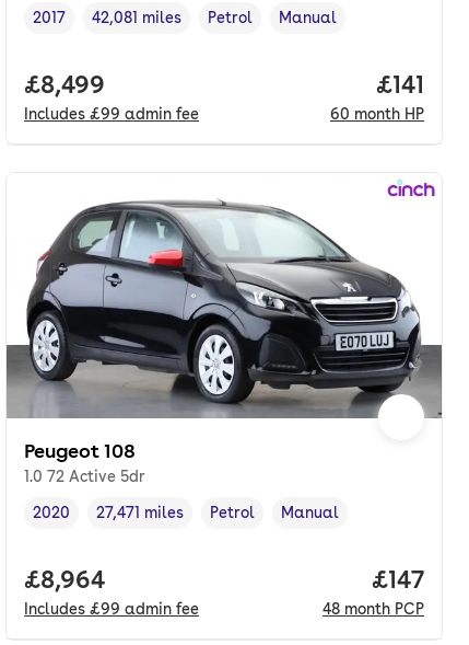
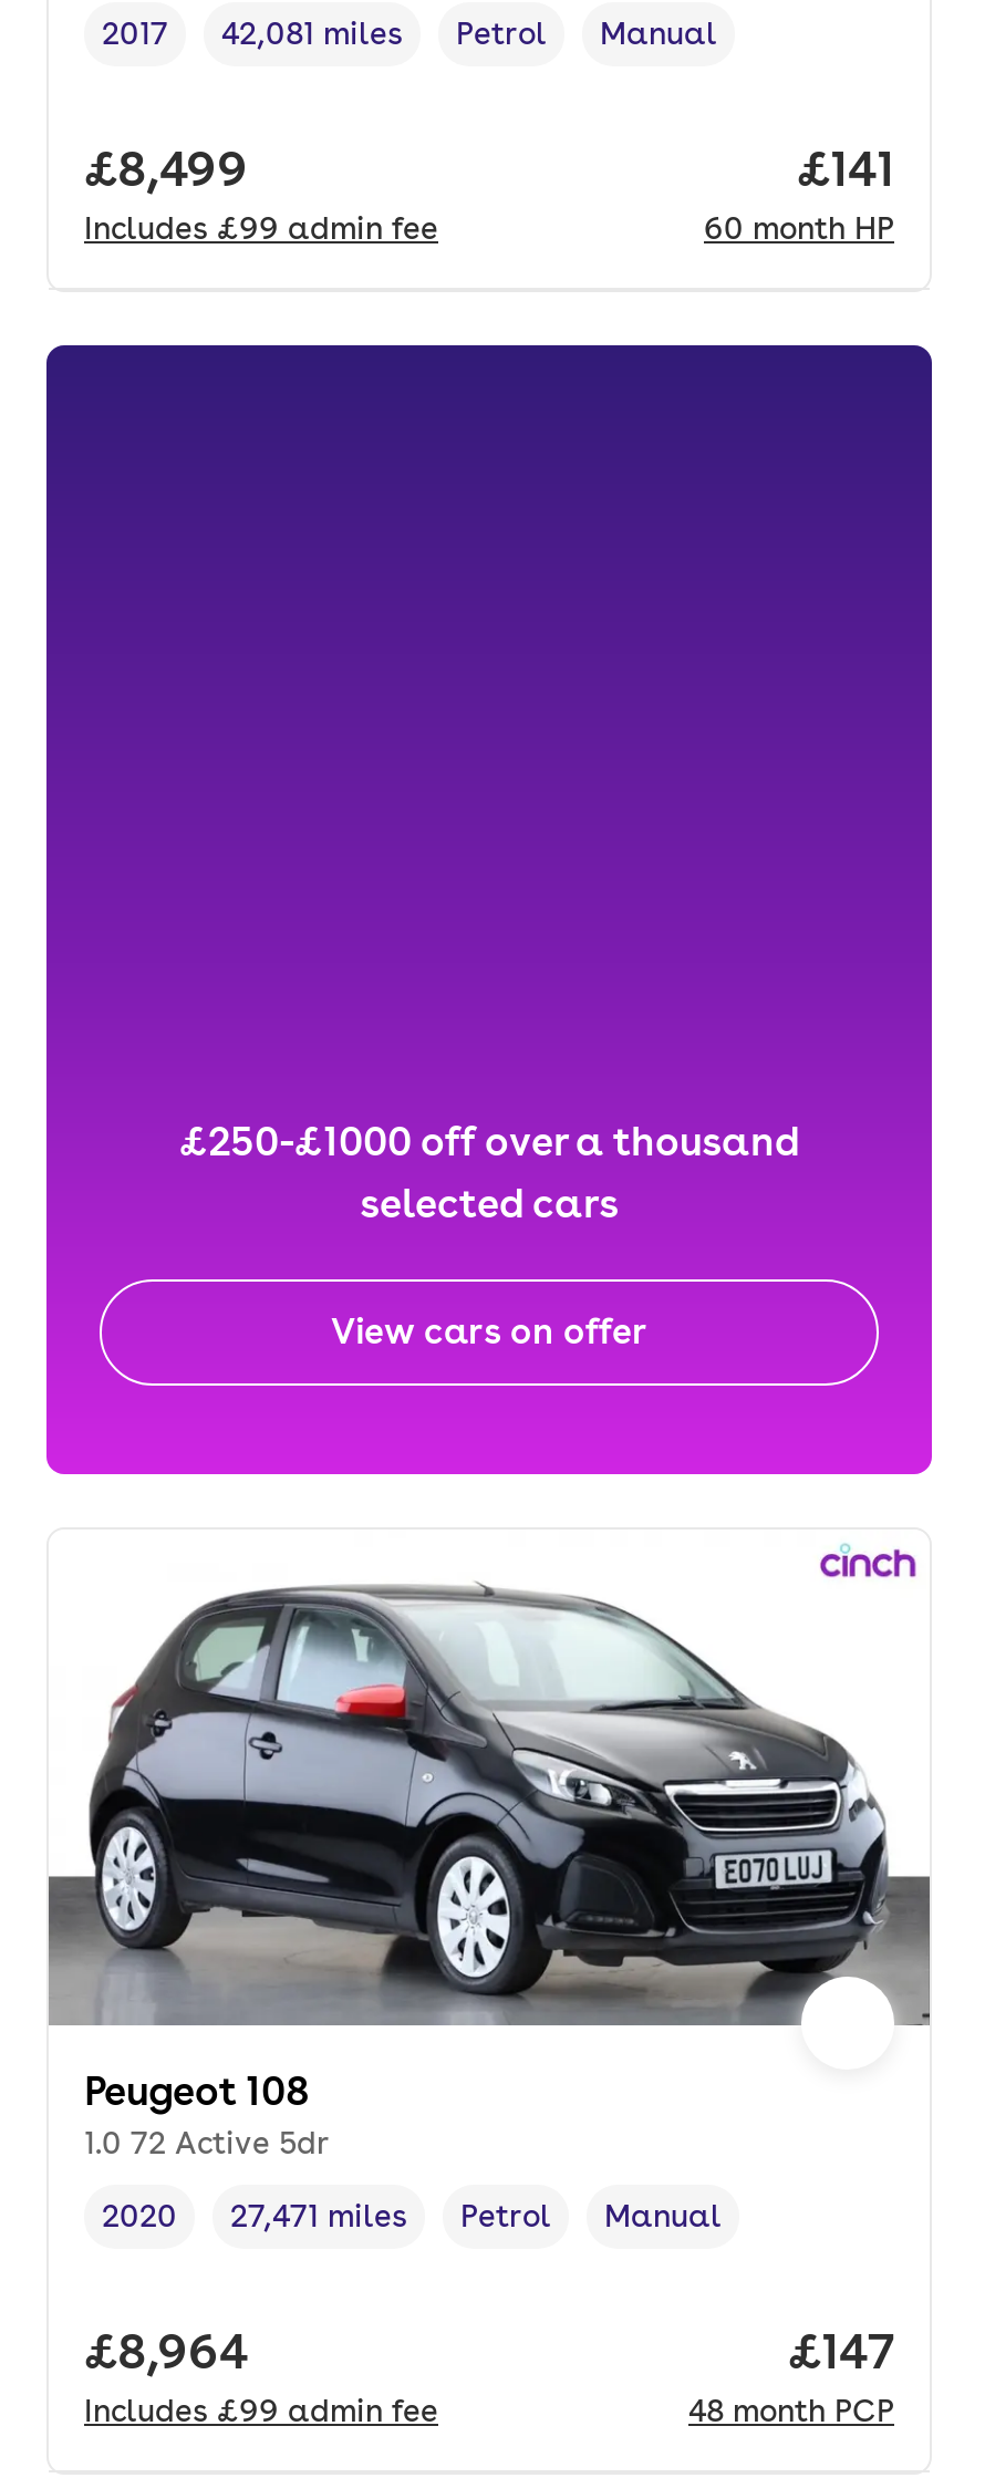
+ [image]
+ £250-£1000 off over a thousand
+ selected cars
+ View cars on offer
